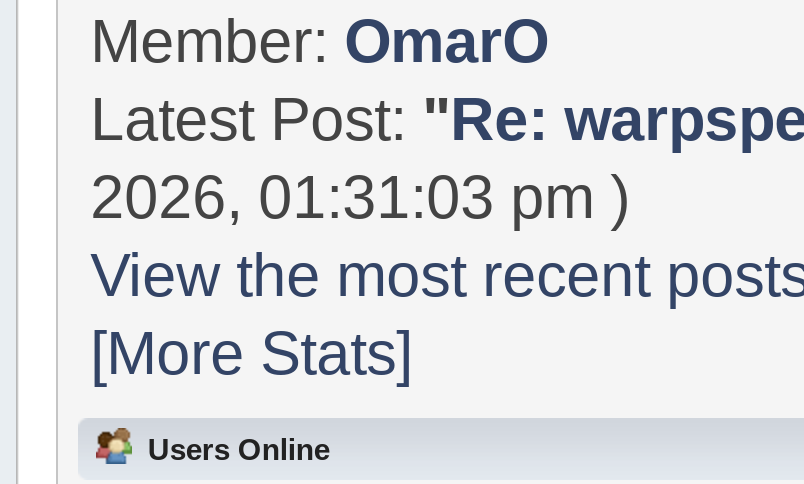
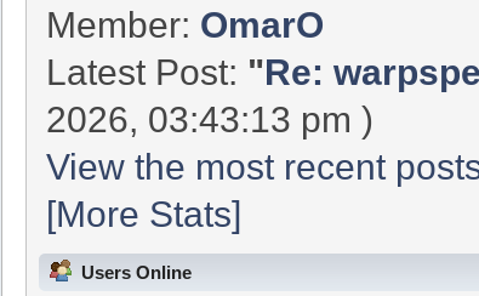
- 2026, 01:31:03 pm )
+ 2026, 03:43:13 pm )
